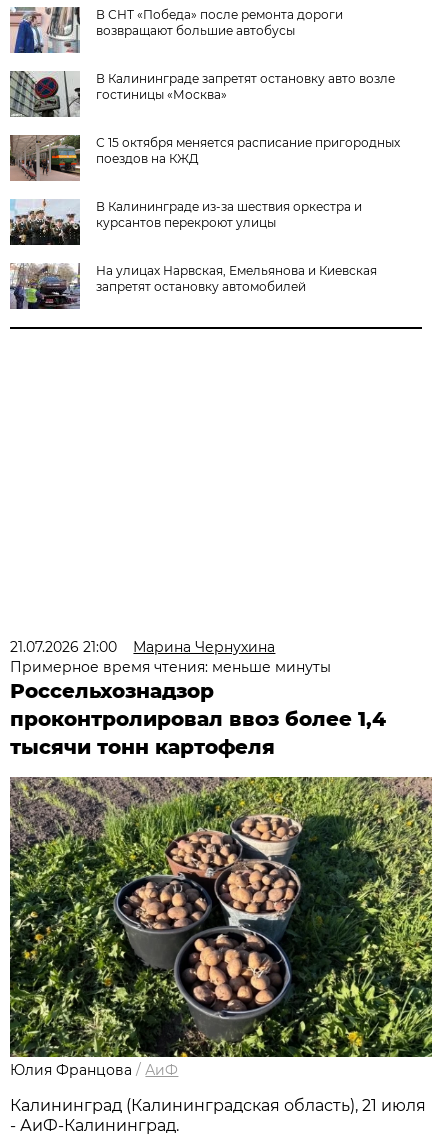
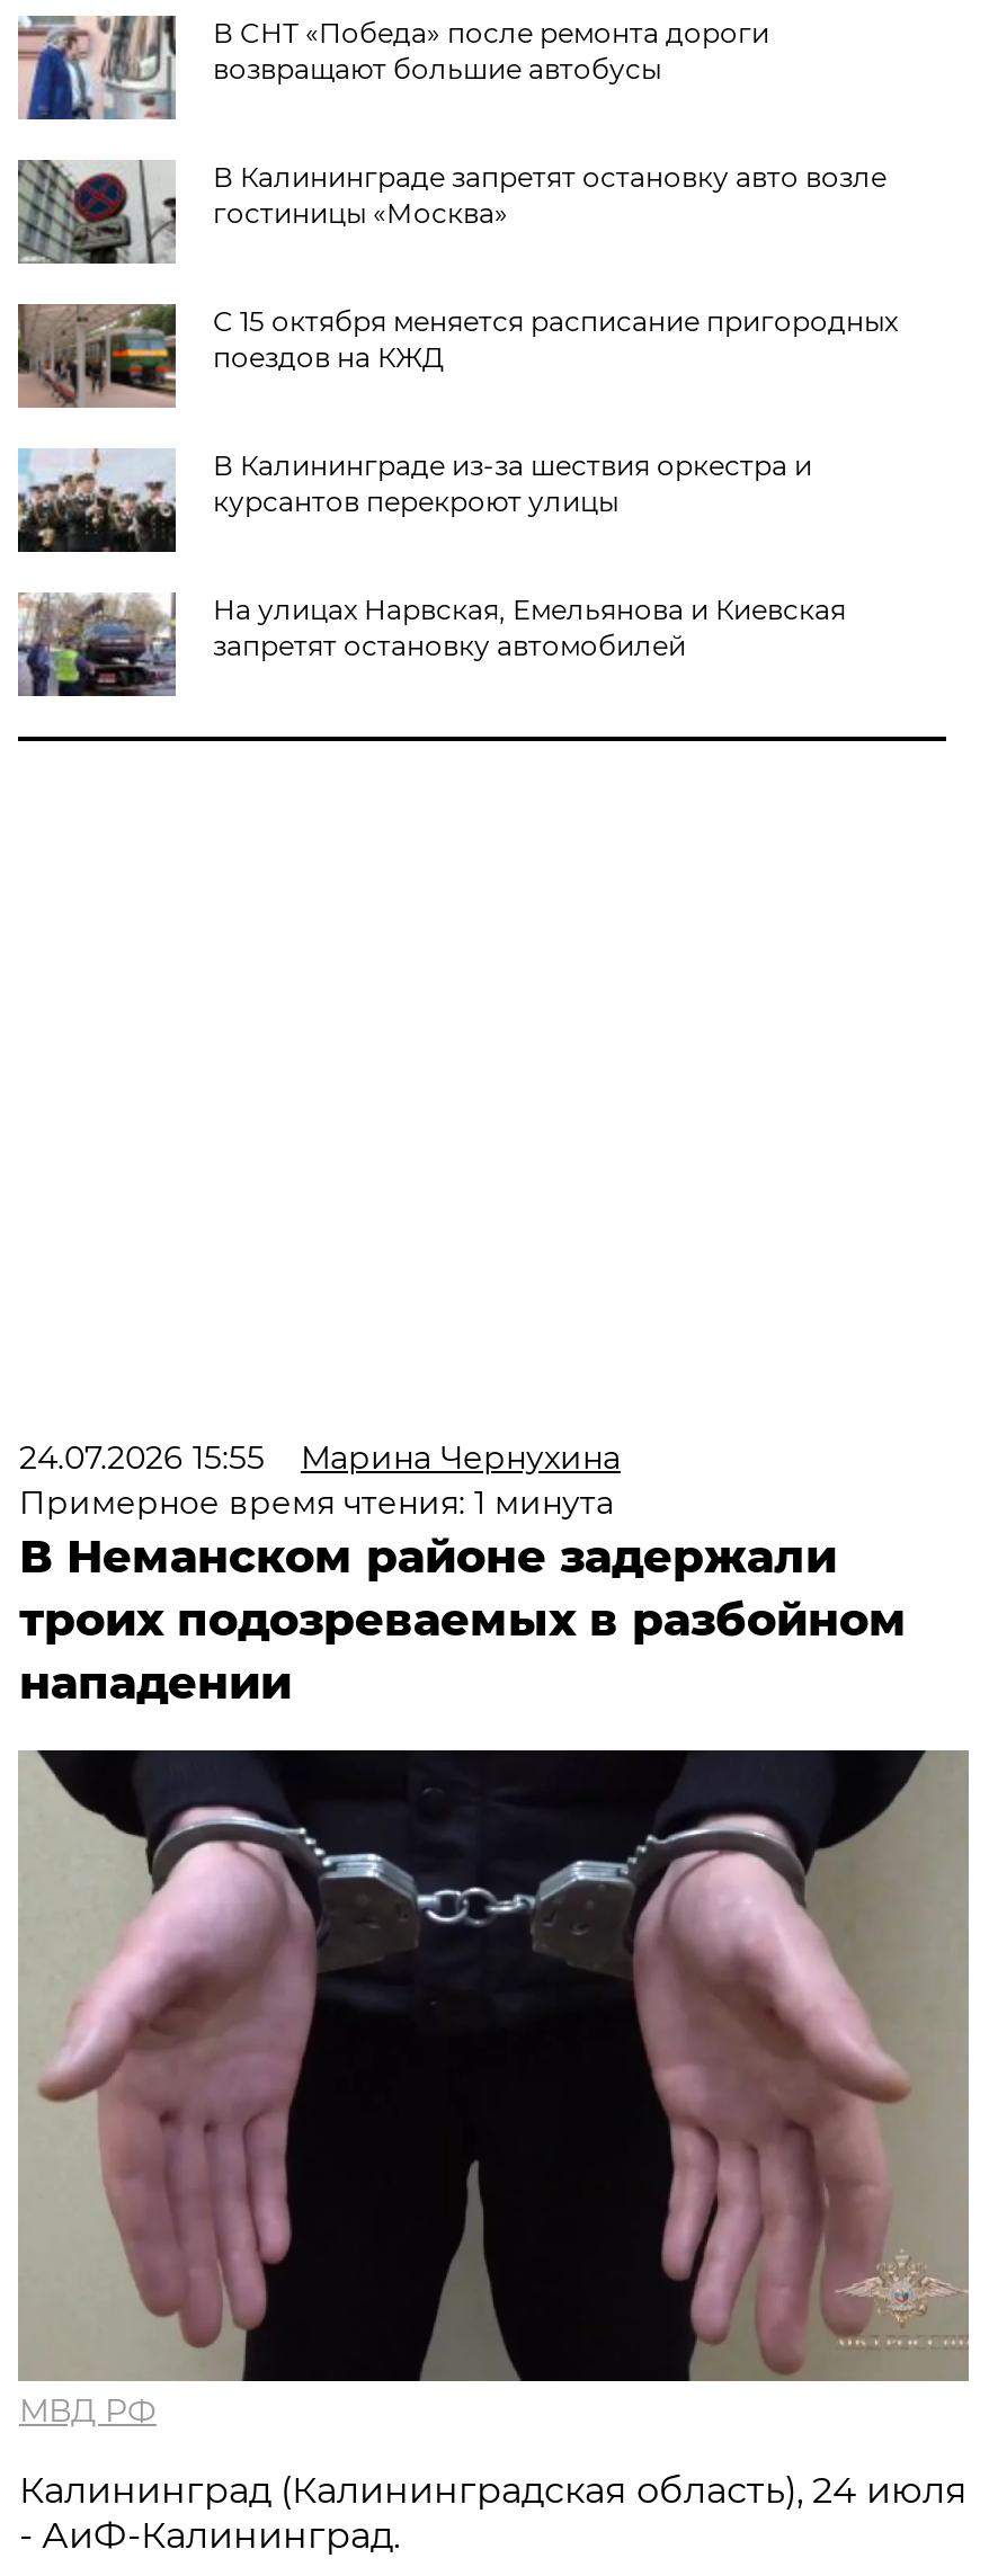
- 21.07.2026 21:00 Марина Чернухина
+ 24.07.2026 15:55 Марина Чернухина

- Примерное время чтения: меньше минуты
- Россельхознадзор
- проконтролировал ввоз более 1,4
- тысячи тонн картофеля
+ Примерное время чтения: 1 минута
+ В Неманском районе задержали
+ троих подозреваемых в разбойном
+ нападении

- [image]
- Юлия Францова / АиФ
+ [image]
+ МВД РФ

- Калининград (Калининградская область), 21 июля
+ Калининград (Калининградская область), 24 июля
